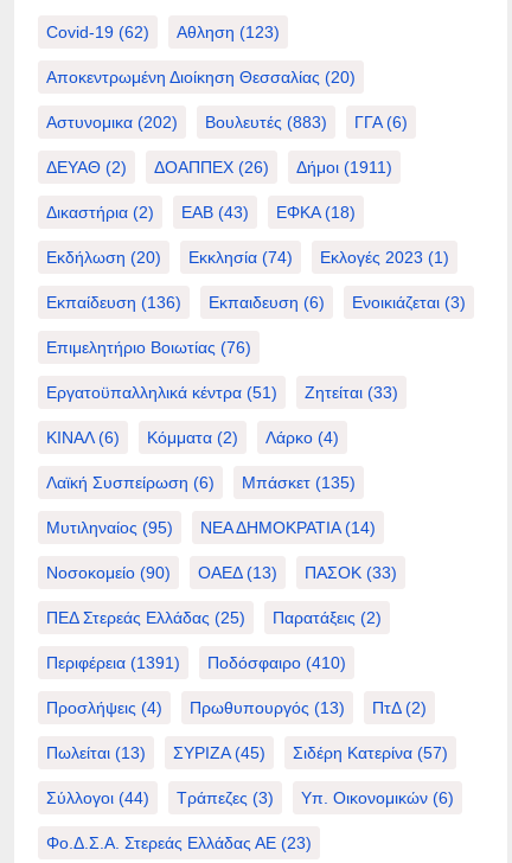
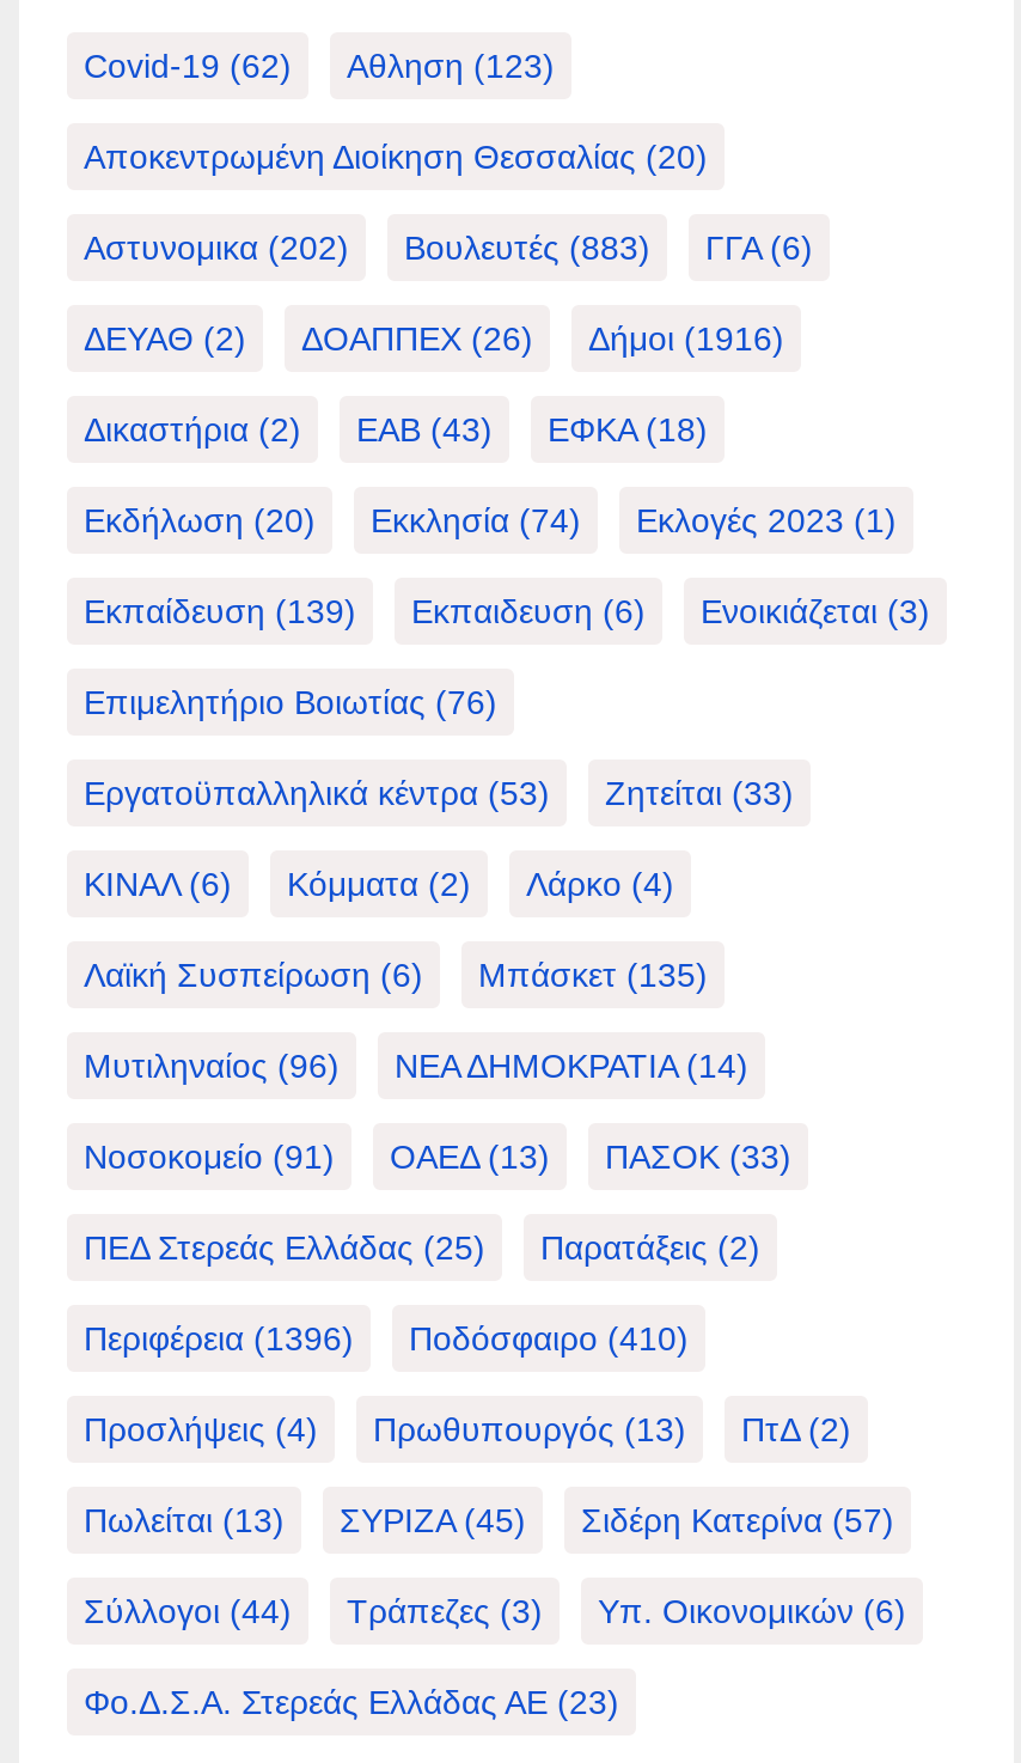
- ΔΕΥΑΘ (2) ΔΟΑΠΠΕΧ (26) Δήμοι (1911)
+ ΔΕΥΑΘ (2) ΔΟΑΠΠΕΧ (26) Δήμοι (1916)

- Εκπαίδευση (136) Εκπαιδευση (6) Ενοικιάζεται (3)
+ Εκπαίδευση (139) Εκπαιδευση (6) Ενοικιάζεται (3)

- Εργατοϋπαλληλικά κέντρα (51)
+ Εργατοϋπαλληλικά κέντρα (53)

- Μυτιληναίος (95) ΝΕΑ ΔΗΜΟΚΡΑΤΙΑ (14)
+ Μυτιληναίος (96) ΝΕΑ ΔΗΜΟΚΡΑΤΙΑ (14)

- Νοσοκομείο (90)
+ Νοσοκομείο (91)

- Περιφέρεια (1391) Ποδόσφαιρο (410)
+ Περιφέρεια (1396) Ποδόσφαιρο (410)
